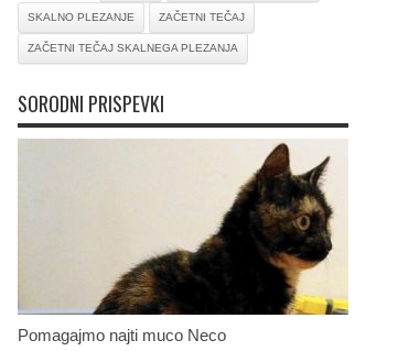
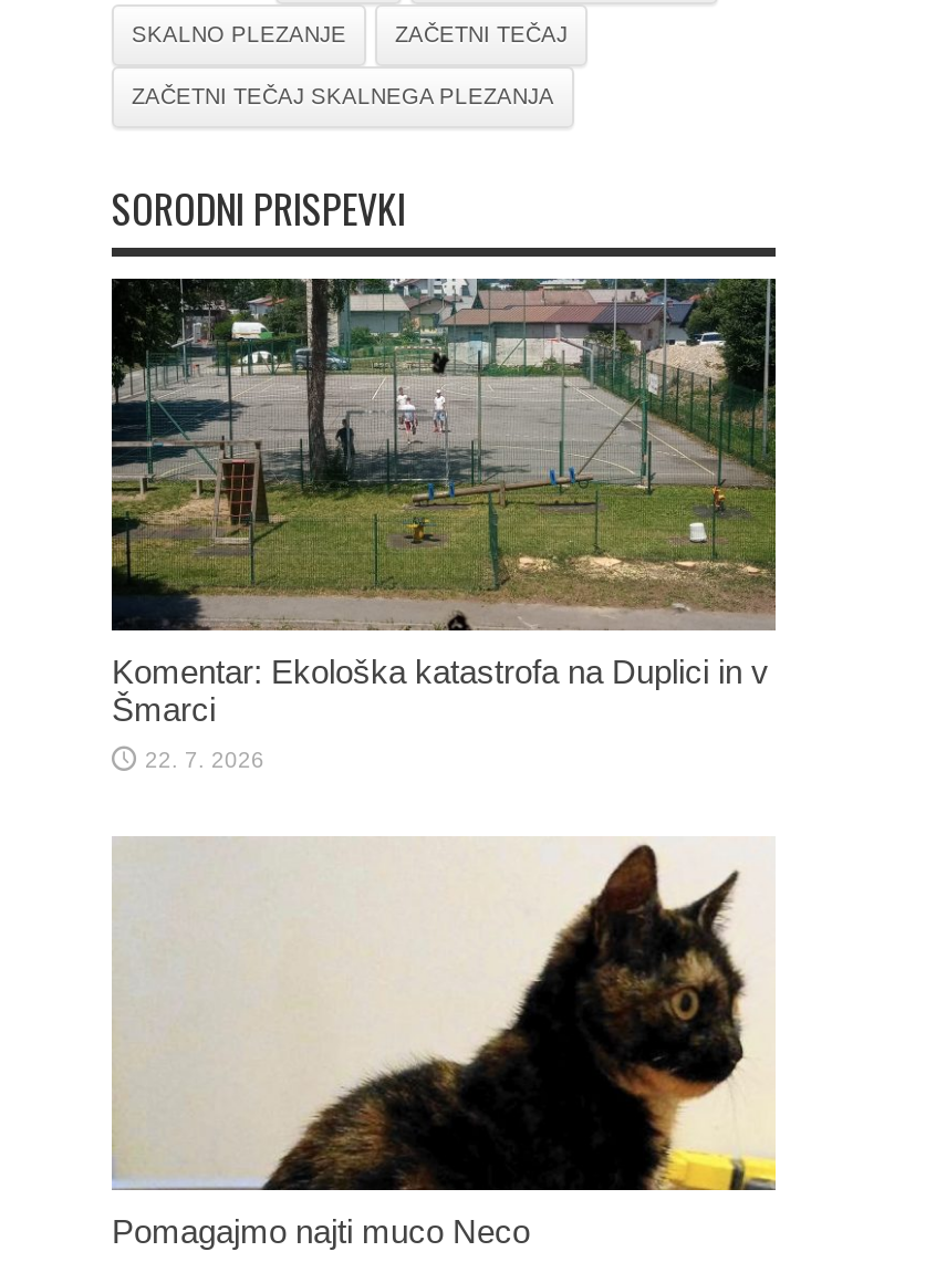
+ [image]
+ Komentar: Ekološka katastrofa na Duplici in v
+ Šmarci
+ 22. 7. 2026
